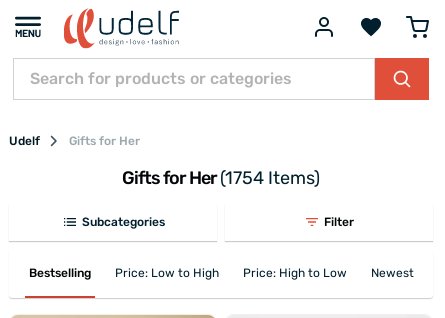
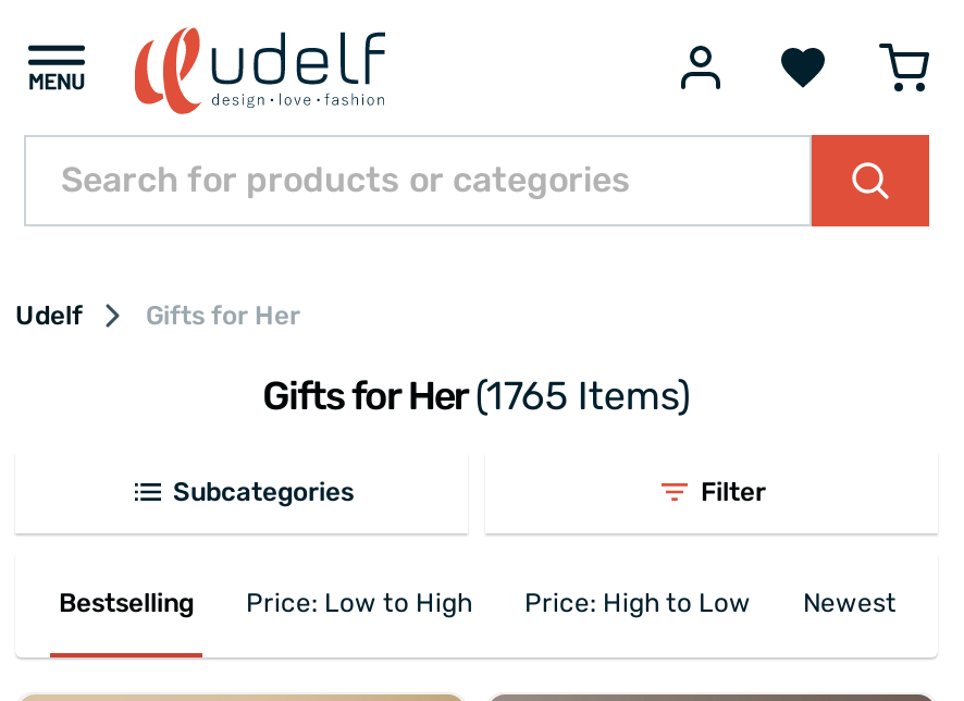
- Gifts for Her (1754 Items)
+ Gifts for Her (1765 Items)
